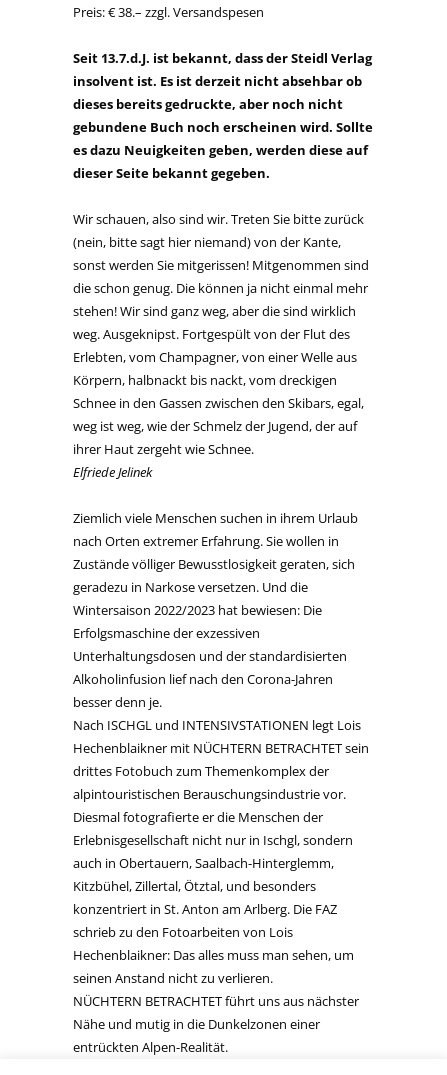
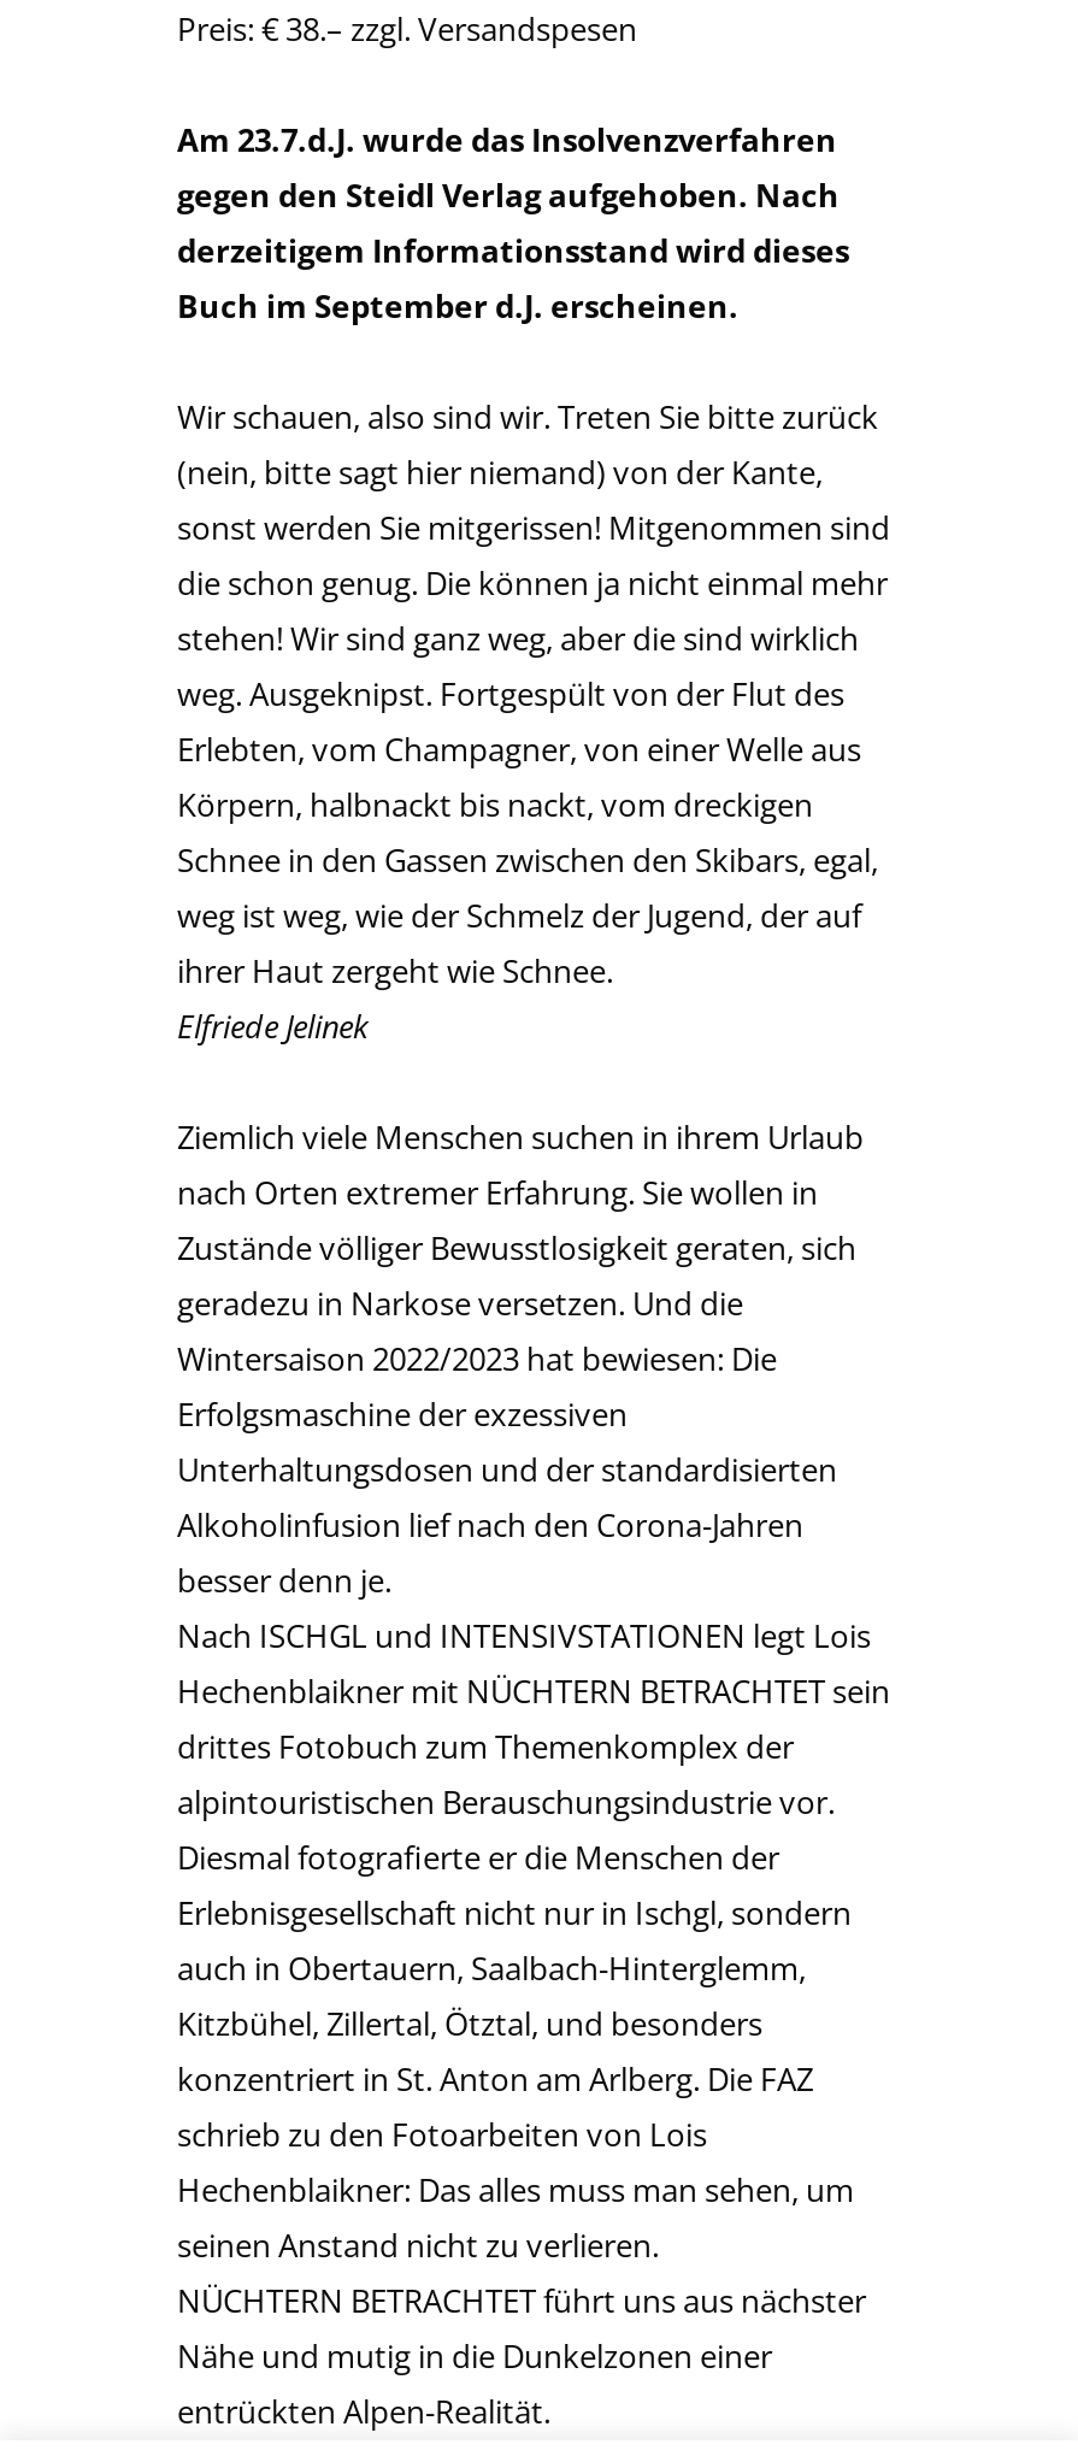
- Seit 13.7.d.J. ist bekannt, dass der Steidl Verlag
- insolvent ist. Es ist derzeit nicht absehbar ob
- dieses bereits gedruckte, aber noch nicht
- gebundene Buch noch erscheinen wird. Sollte
- es dazu Neuigkeiten geben, werden diese auf
- dieser Seite bekannt gegeben.
+ Am 23.7.d.J. wurde das Insolvenzverfahren
+ gegen den Steidl Verlag aufgehoben. Nach
+ derzeitigem Informationsstand wird dieses
+ Buch im September d.J. erscheinen.
